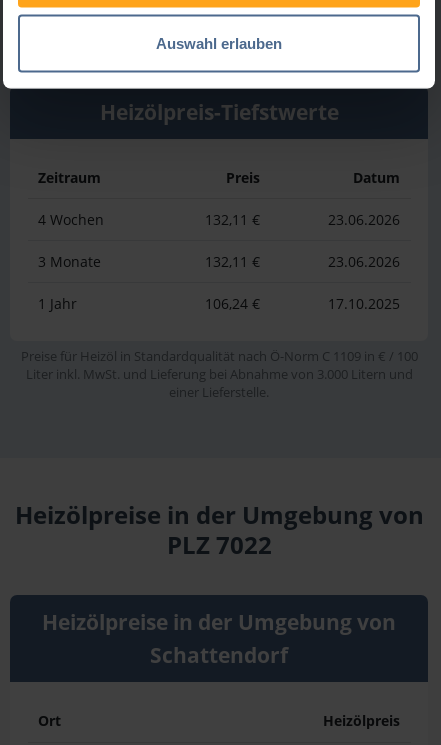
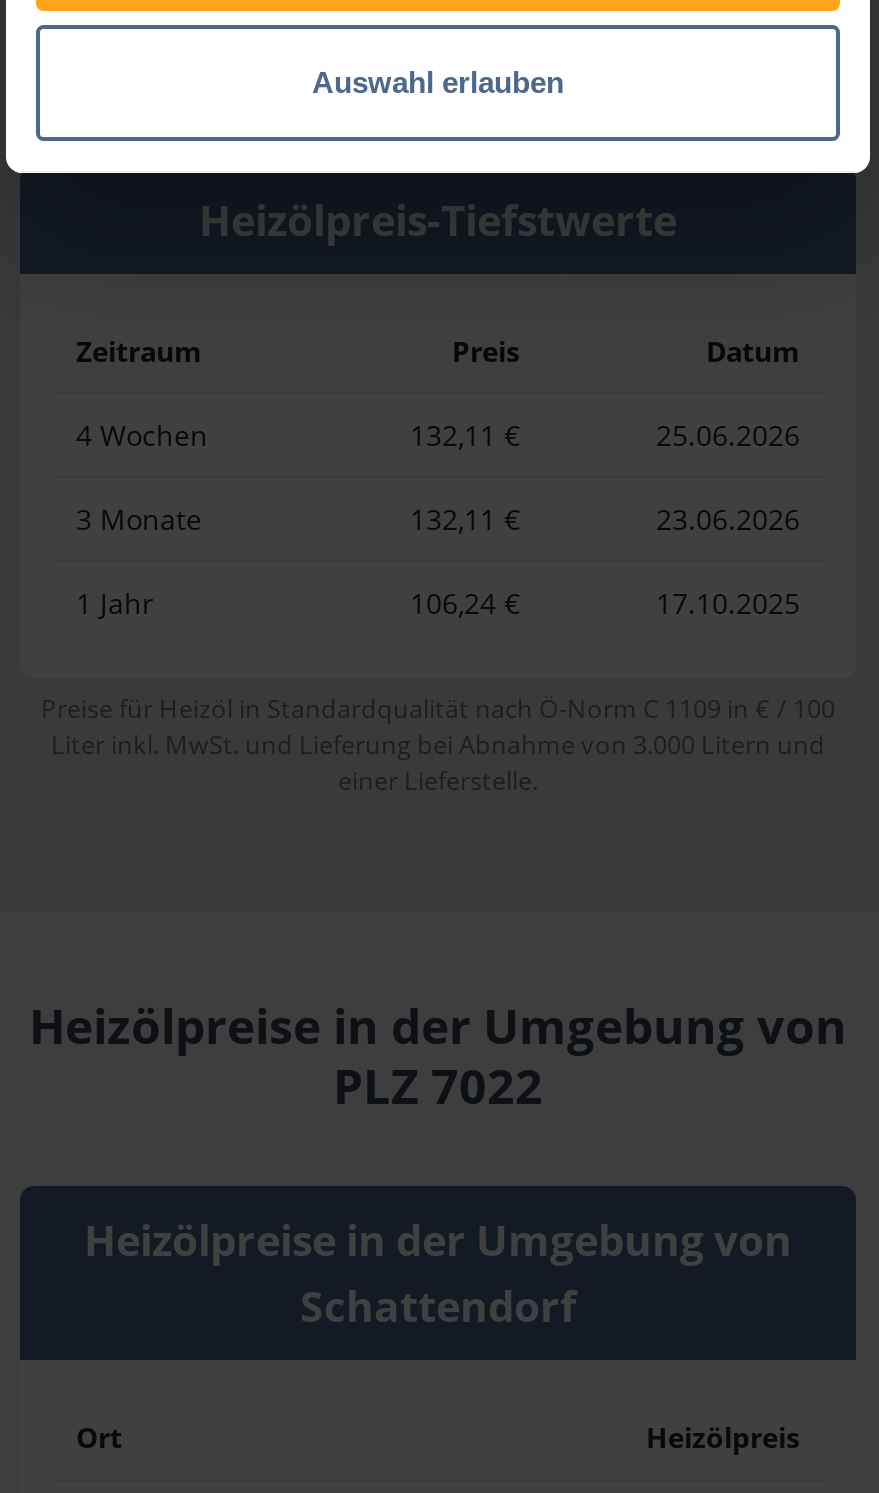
- 23.06.2026
+ 25.06.2026
